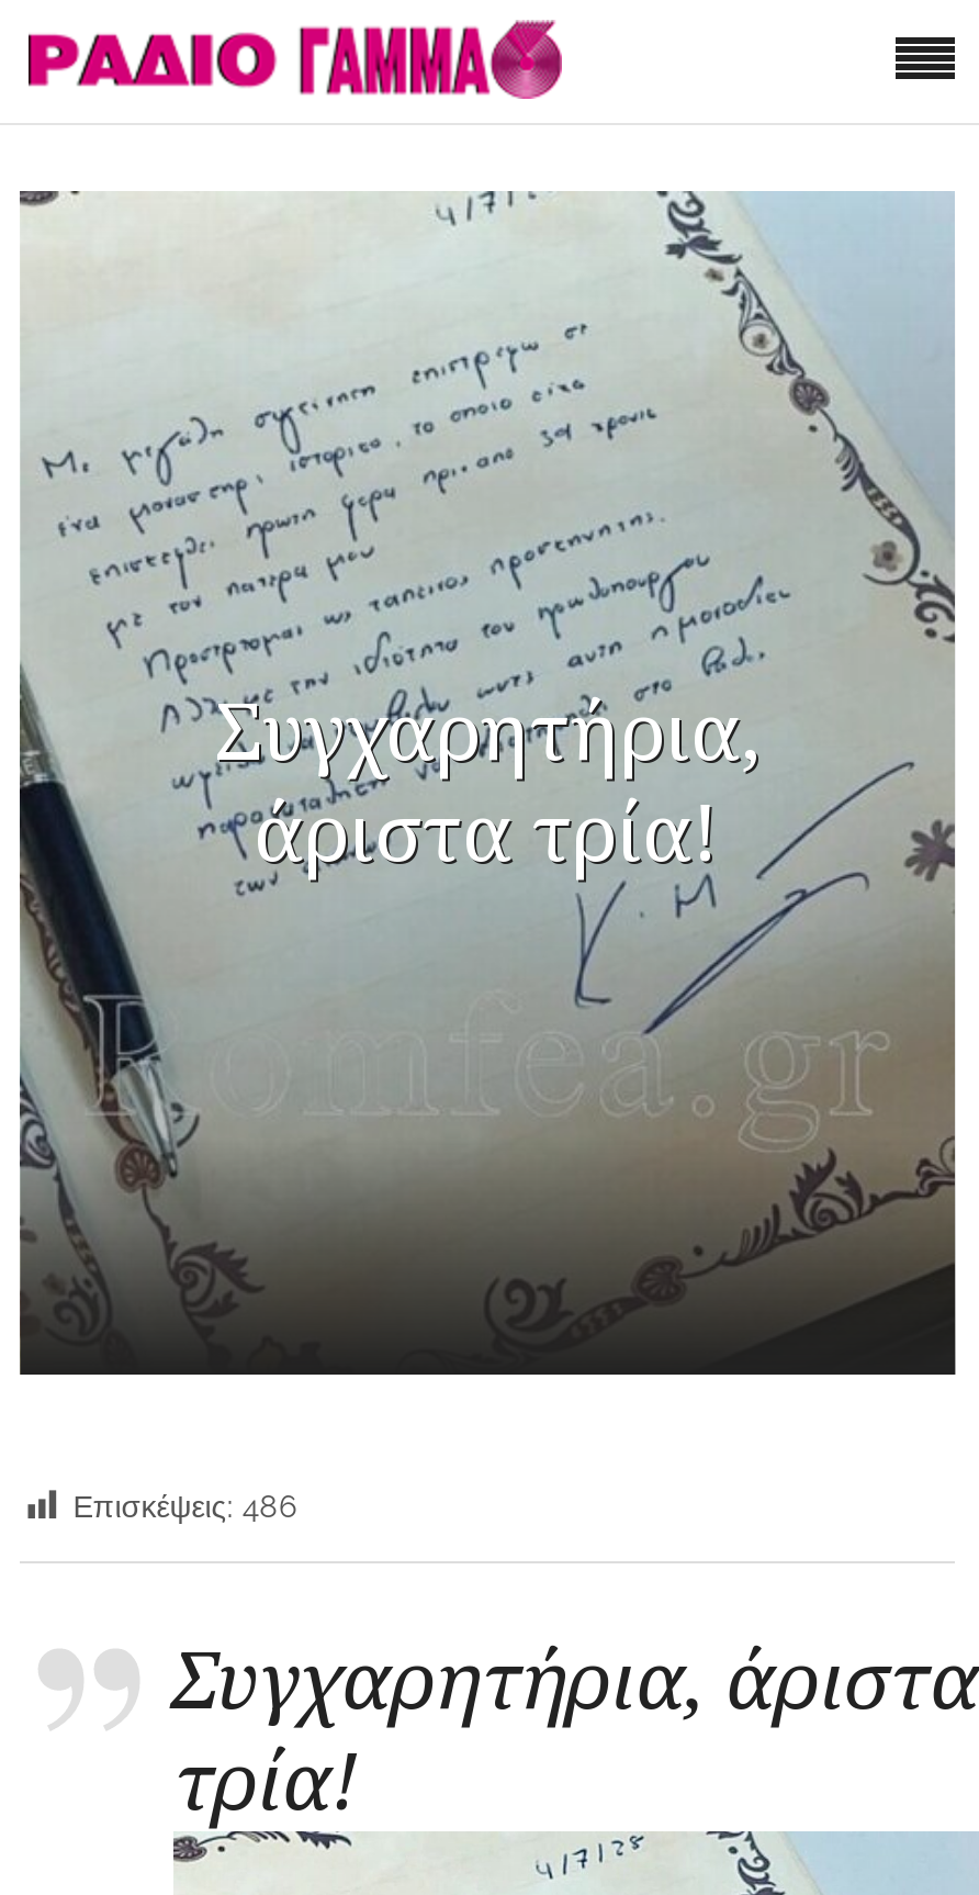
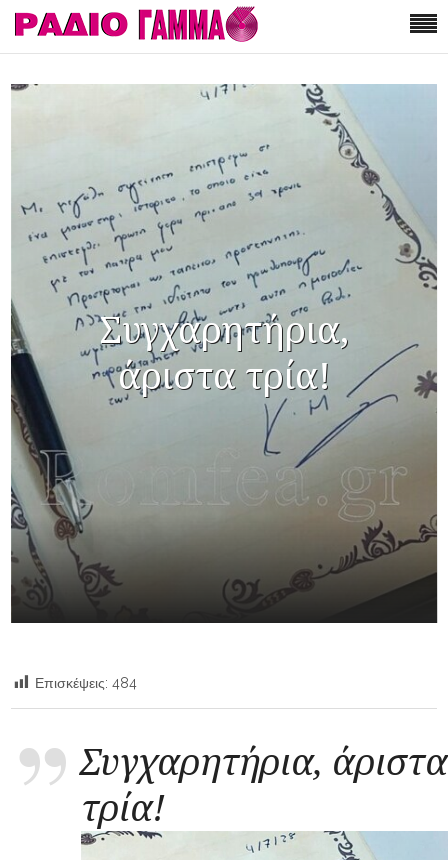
- Επισκέψεις: 486
+ Επισκέψεις: 484
